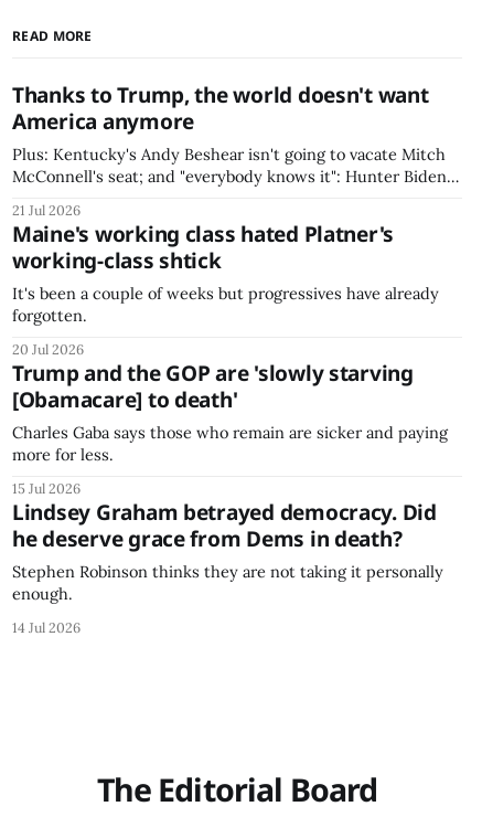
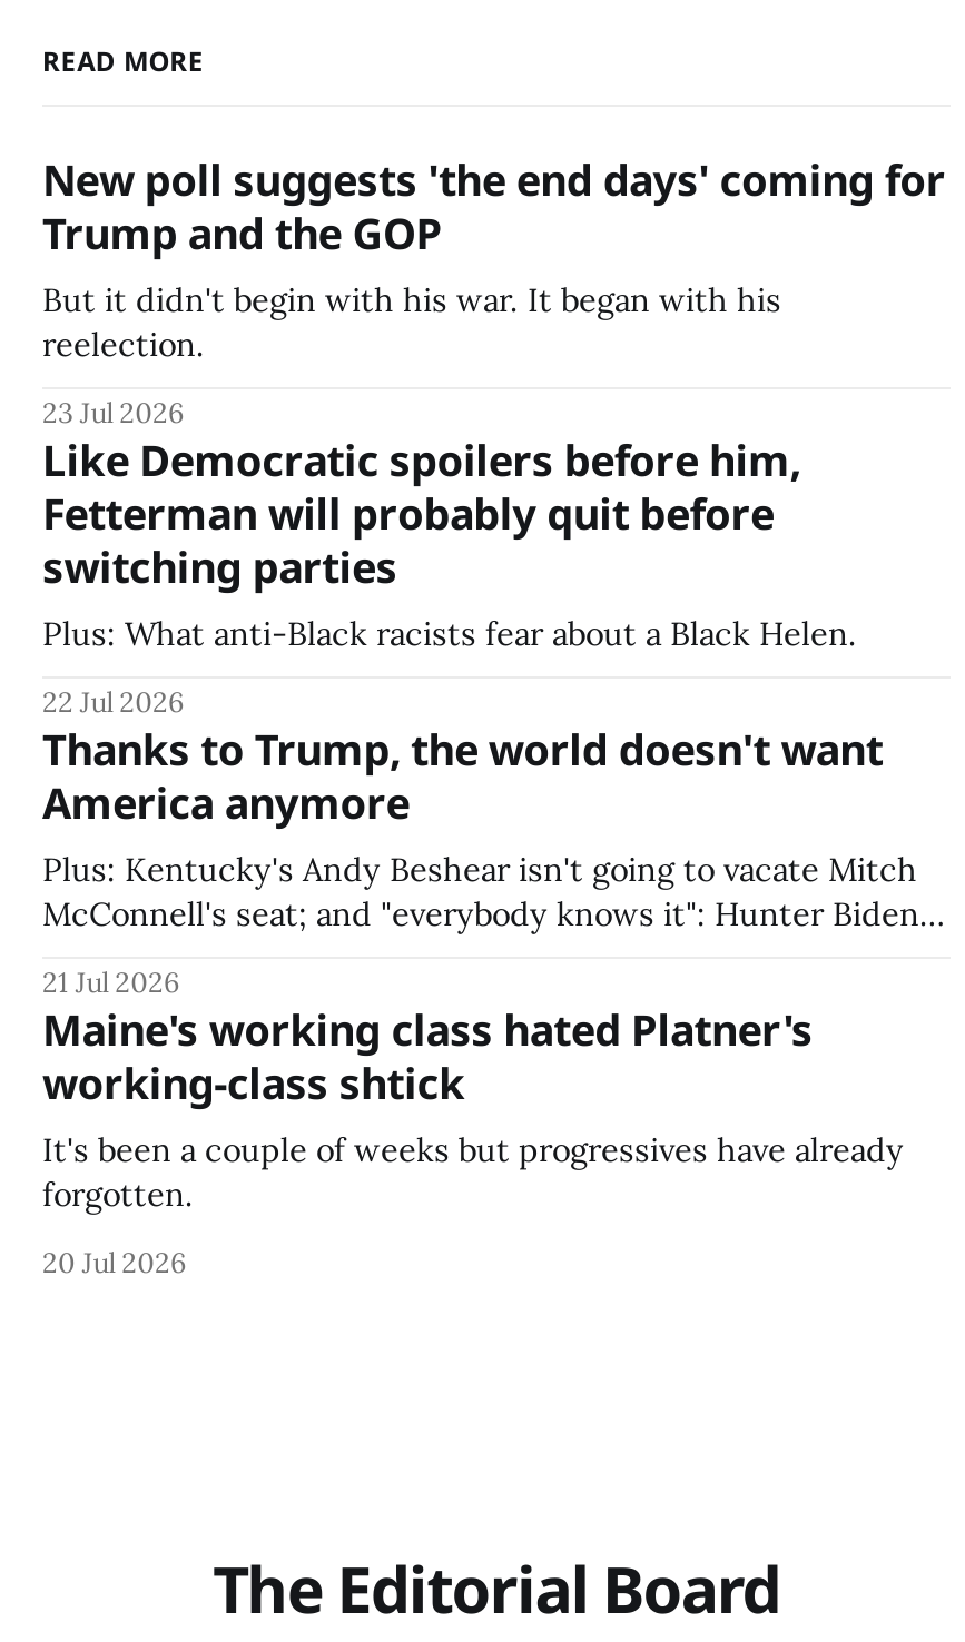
+ New poll suggests 'the end days' coming for
+ Trump and the GOP
+ But it didn't begin with his war. It began with his
+ reelection.
+ 23 Jul 2026
+ Like Democratic spoilers before him,
+ Fetterman will probably quit before
+ switching parties
+ Plus: What anti-Black racists fear about a Black Helen.
+ 22 Jul 2026

moved down: Thanks to Trump, the world doesn't want | America anymore | Plus: Kentucky's Andy Beshear isn't going to vacate Mitch | ... | forgotten. | 20 Jul 2026

- Trump and the GOP are 'slowly starving
- [Obamacare] to death'
- Charles Gaba says those who remain are sicker and paying
- more for less.
- 15 Jul 2026
- Lindsey Graham betrayed democracy. Did
- he deserve grace from Dems in death?
- Stephen Robinson thinks they are not taking it personally
- enough.
- 14 Jul 2026
